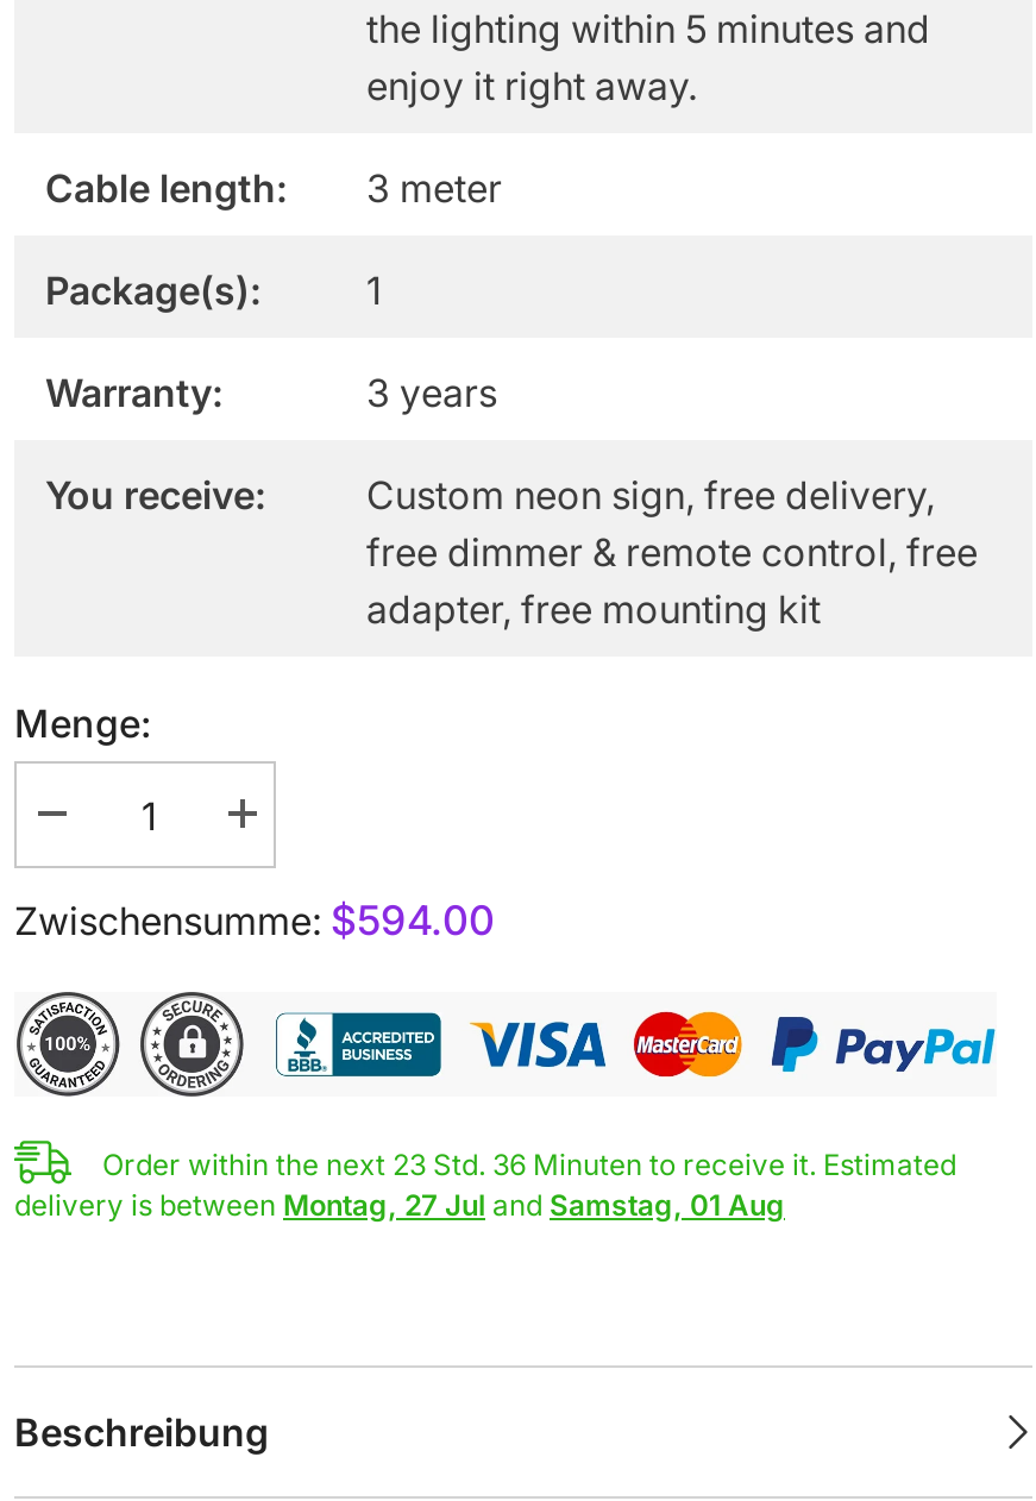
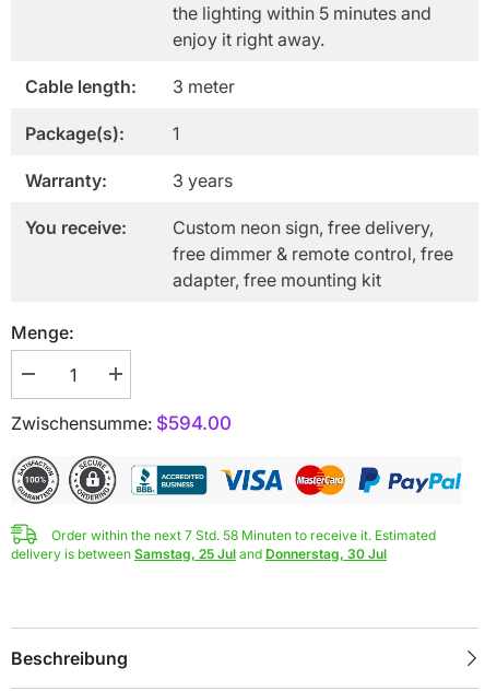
- Order within the next 23 Std. 36 Minuten to receive it. Estimated
+ Order within the next 7 Std. 58 Minuten to receive it. Estimated

- delivery is between Montag, 27 Jul and Samstag, 01 Aug
+ delivery is between Samstag, 25 Jul and Donnerstag, 30 Jul
